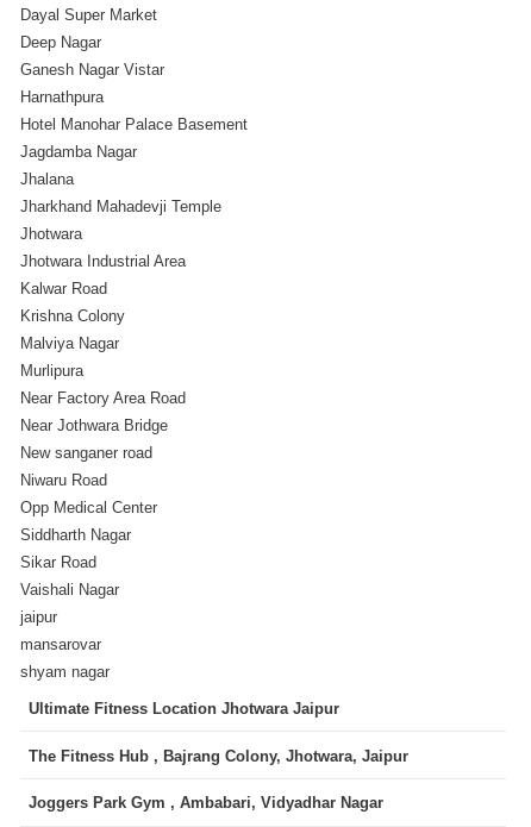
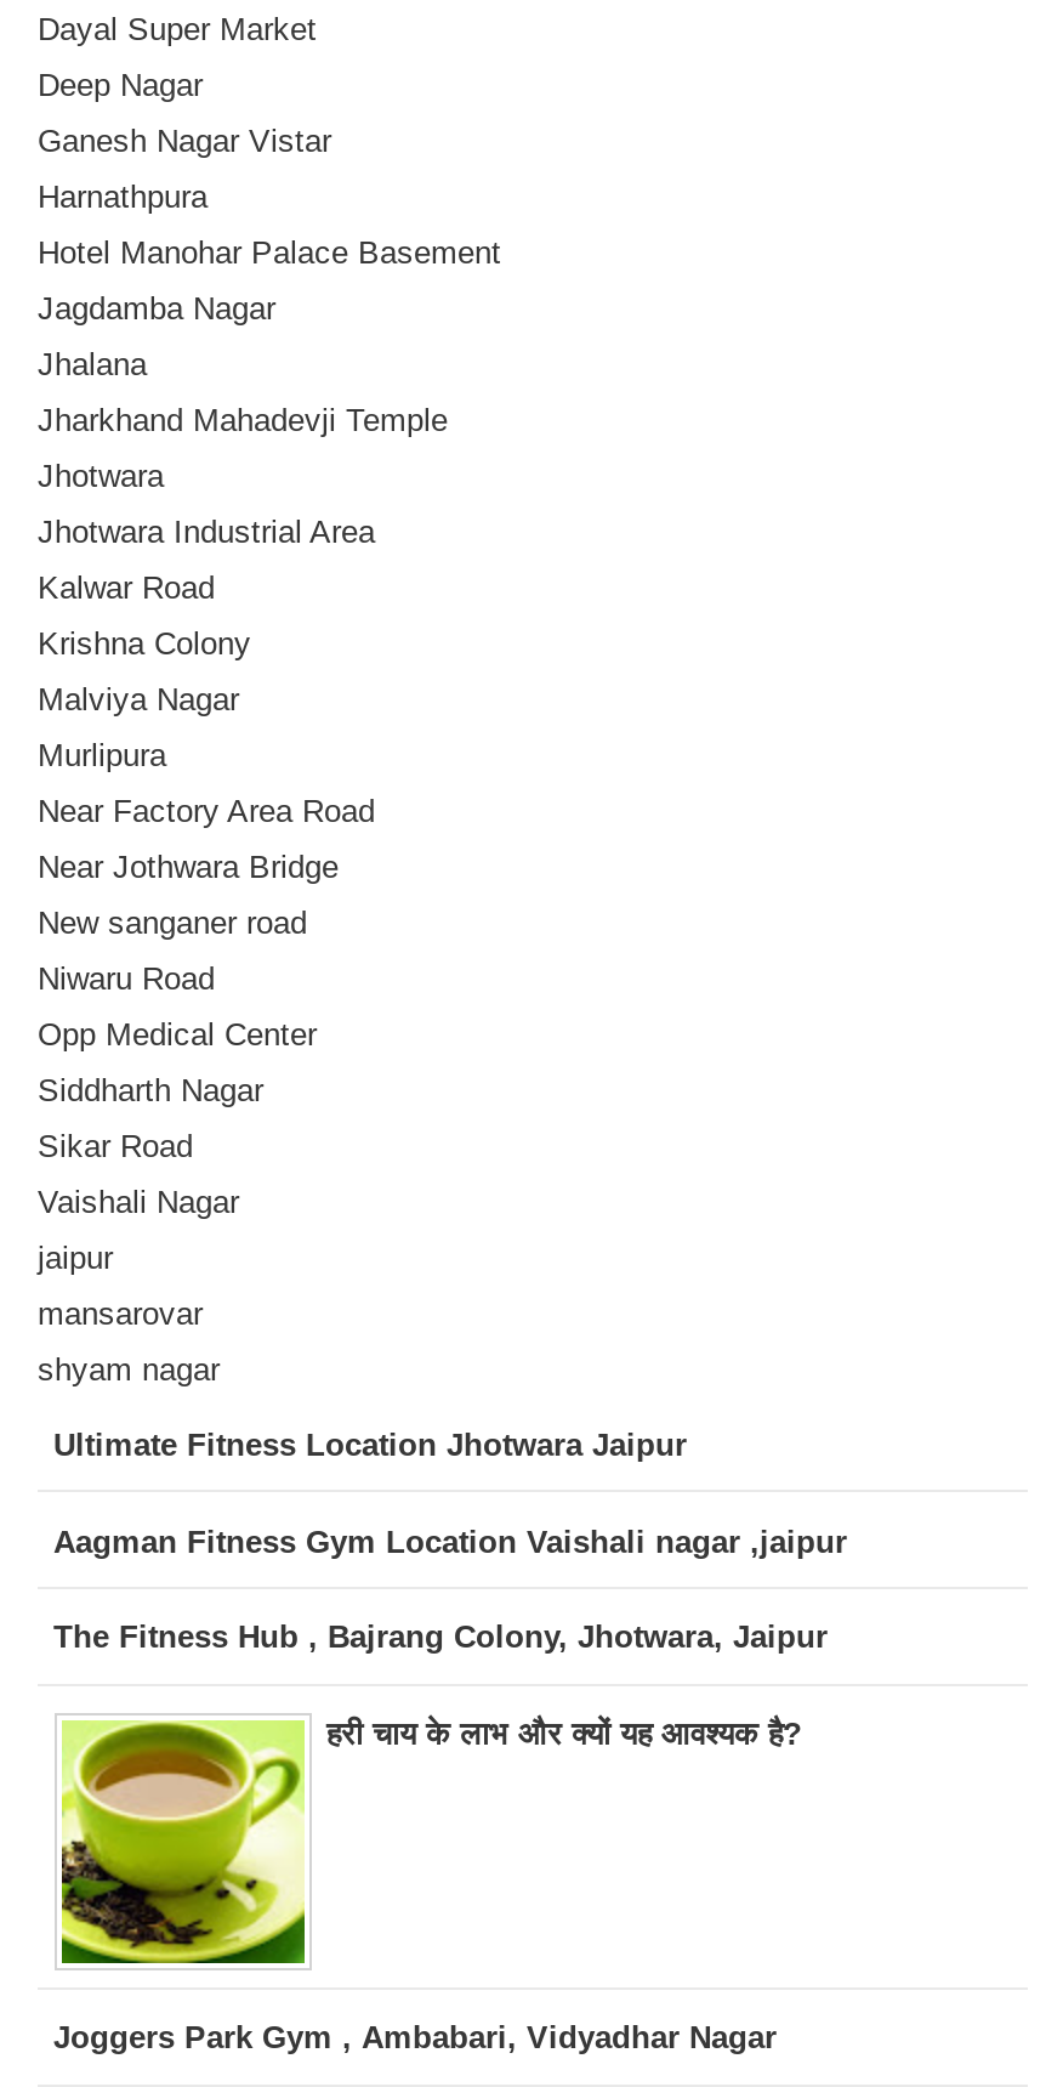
+ Aagman Fitness Gym Location Vaishali nagar ,jaipur

+ [image]
+ हरी चाय के लाभ और क्यों यह आवश्यक है?
